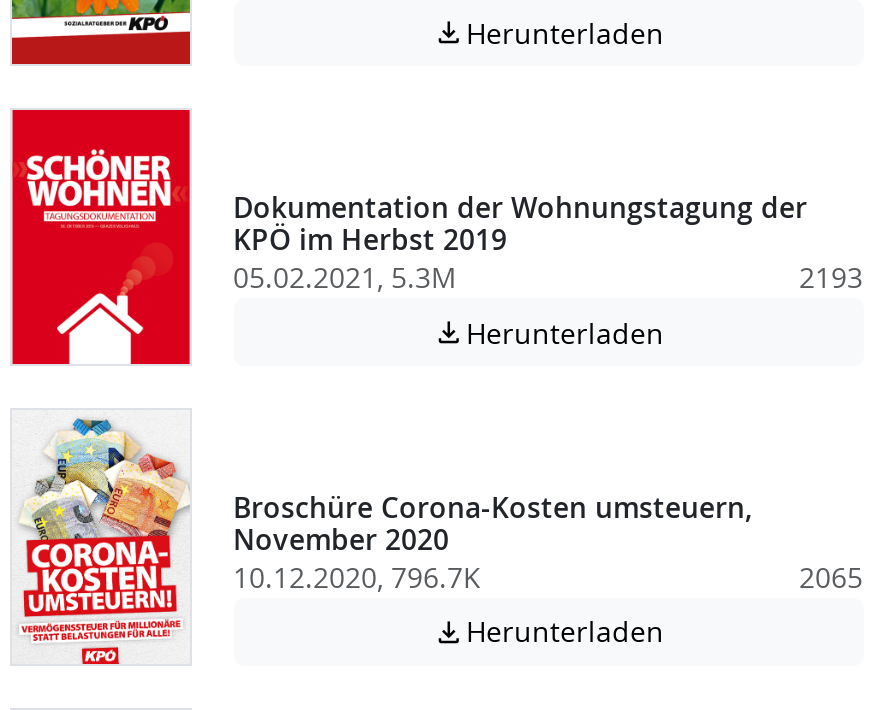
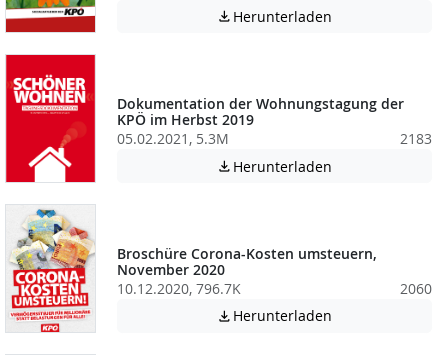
- 2193
+ 2183

- 2065
+ 2060
